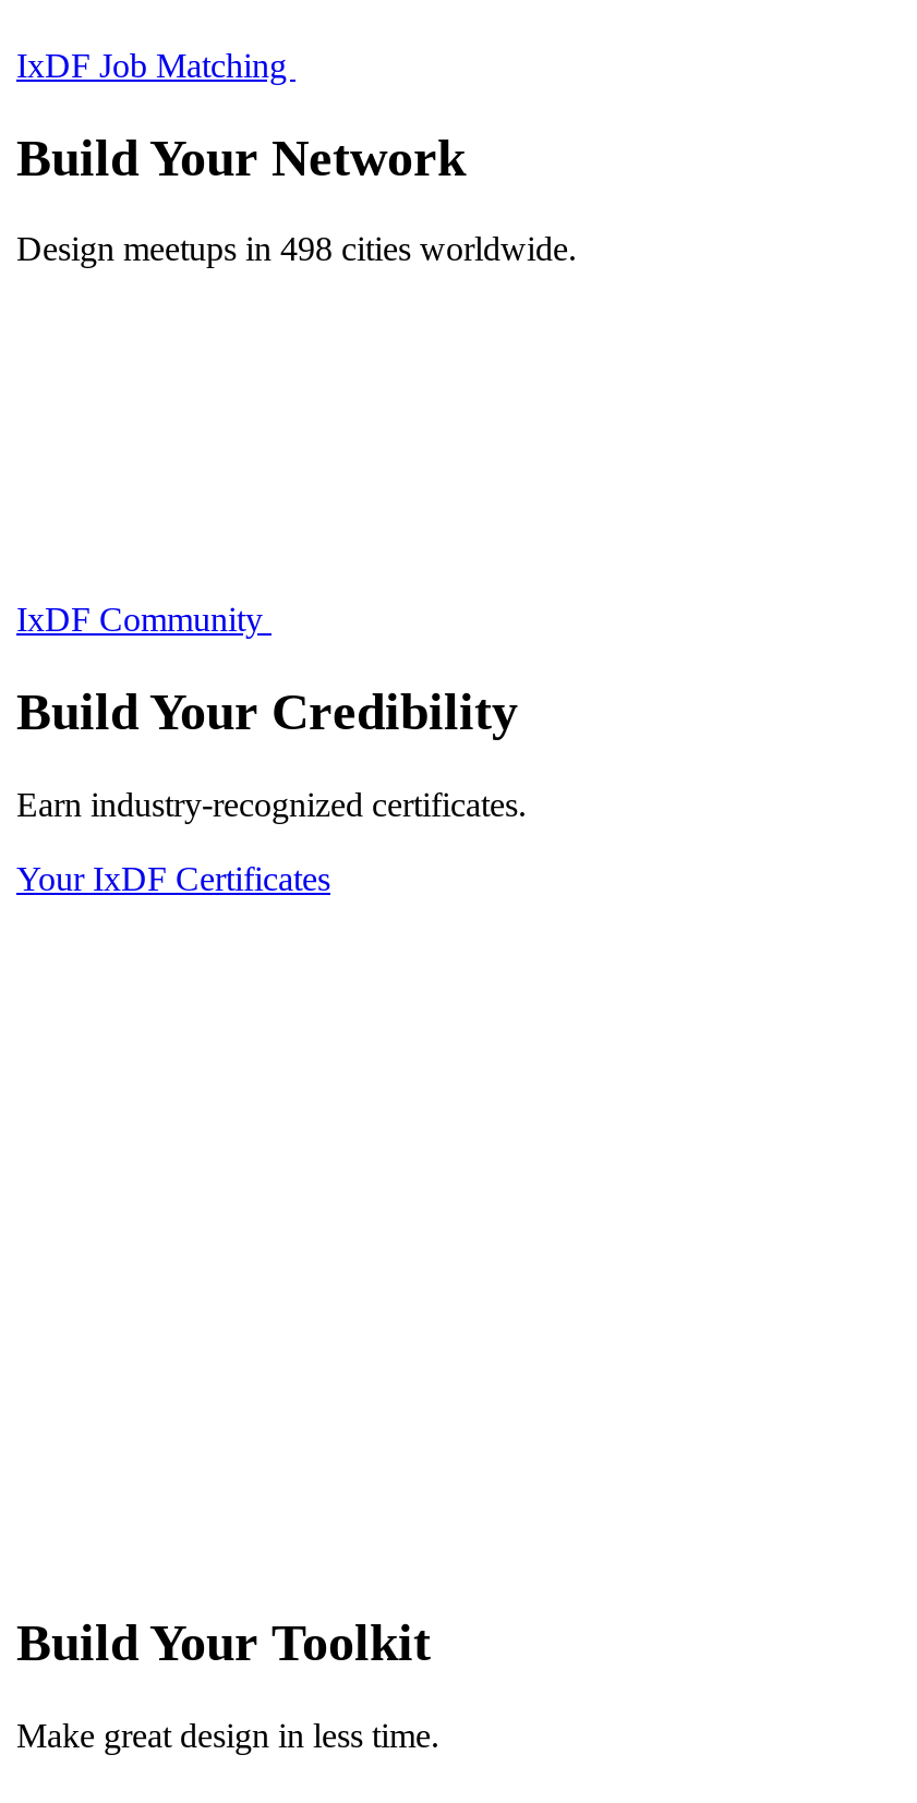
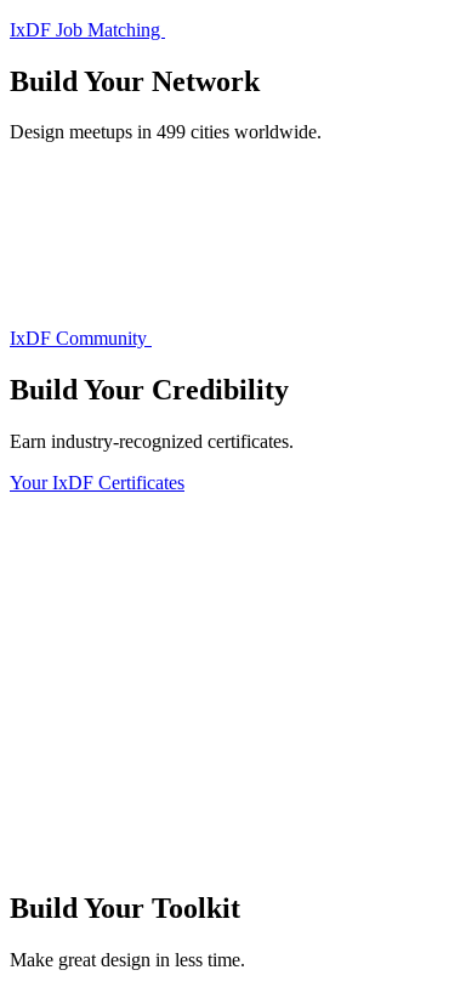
- Design meetups in 498 cities worldwide.
+ Design meetups in 499 cities worldwide.
